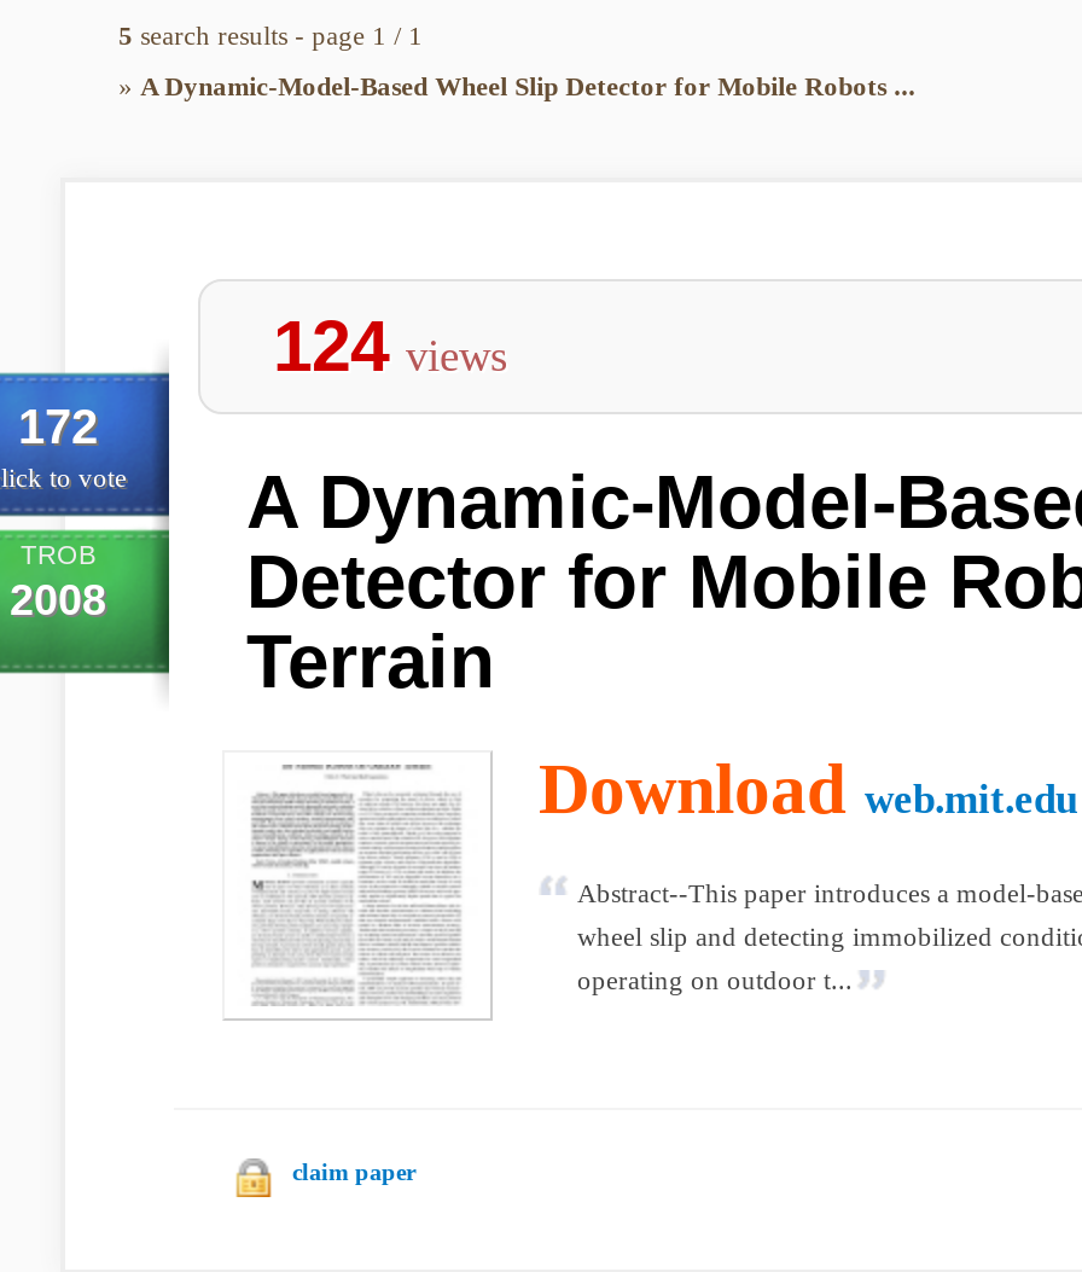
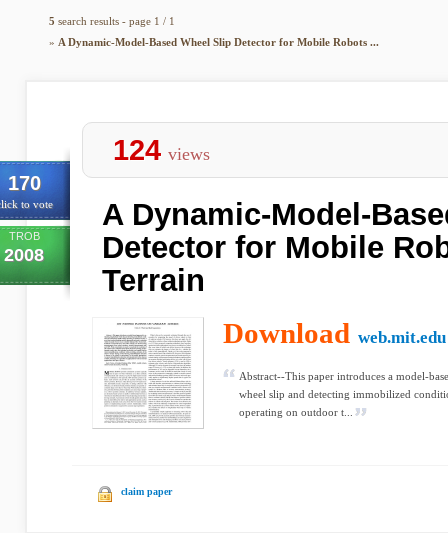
- 172
+ 170
